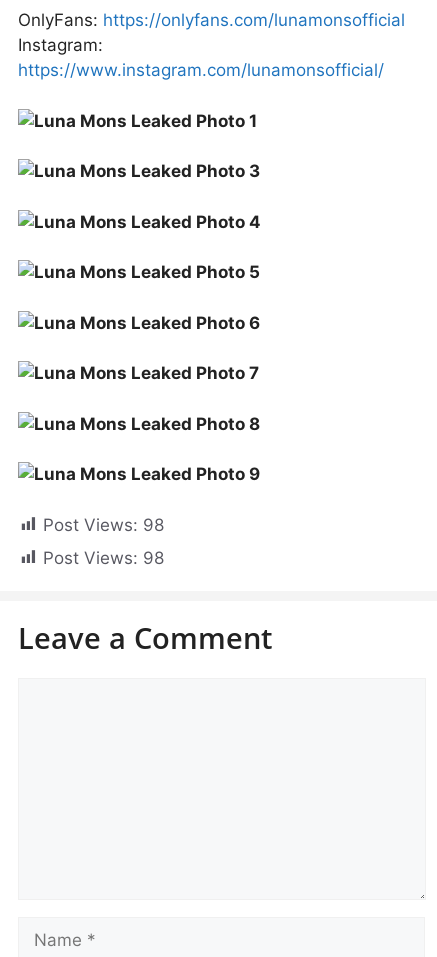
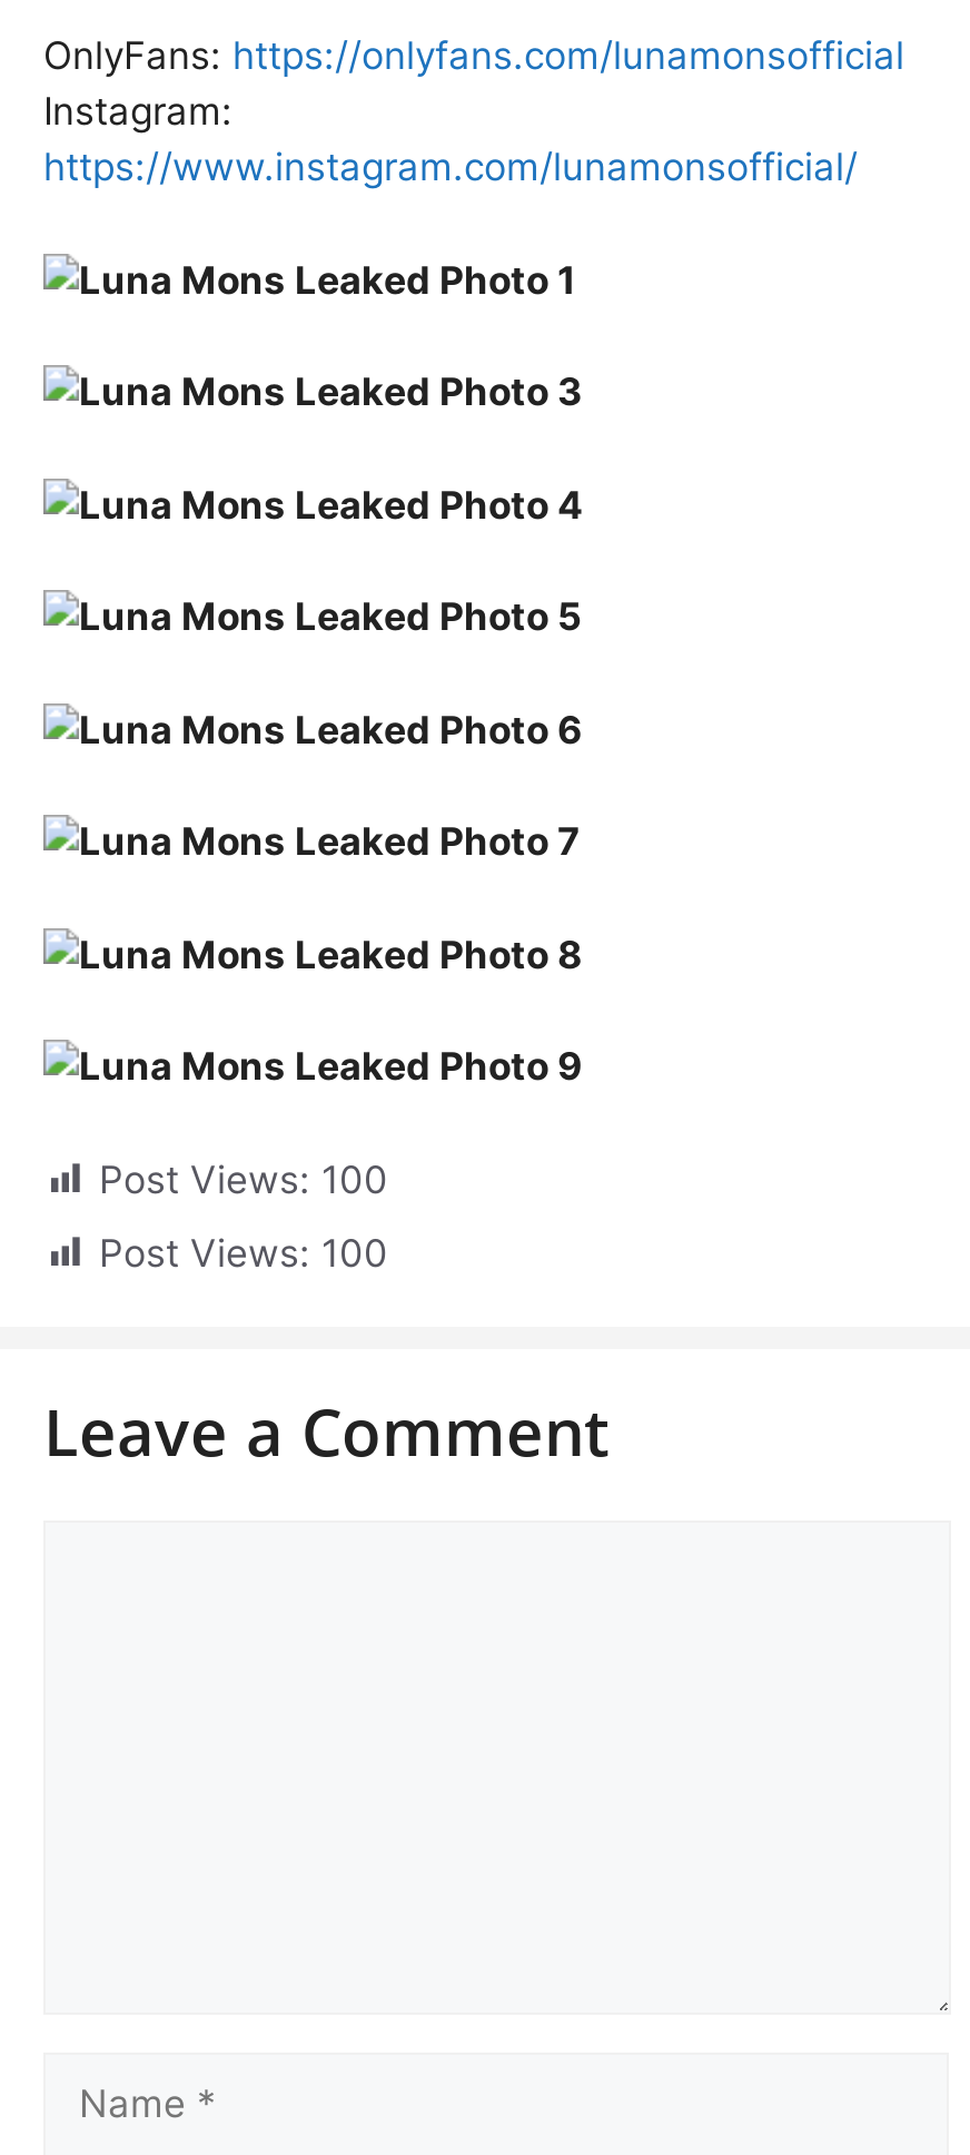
- Post Views: 98
+ Post Views: 100

- Post Views: 98
+ Post Views: 100
